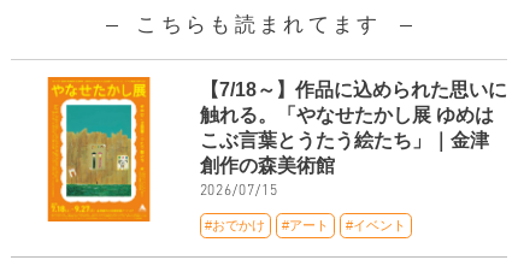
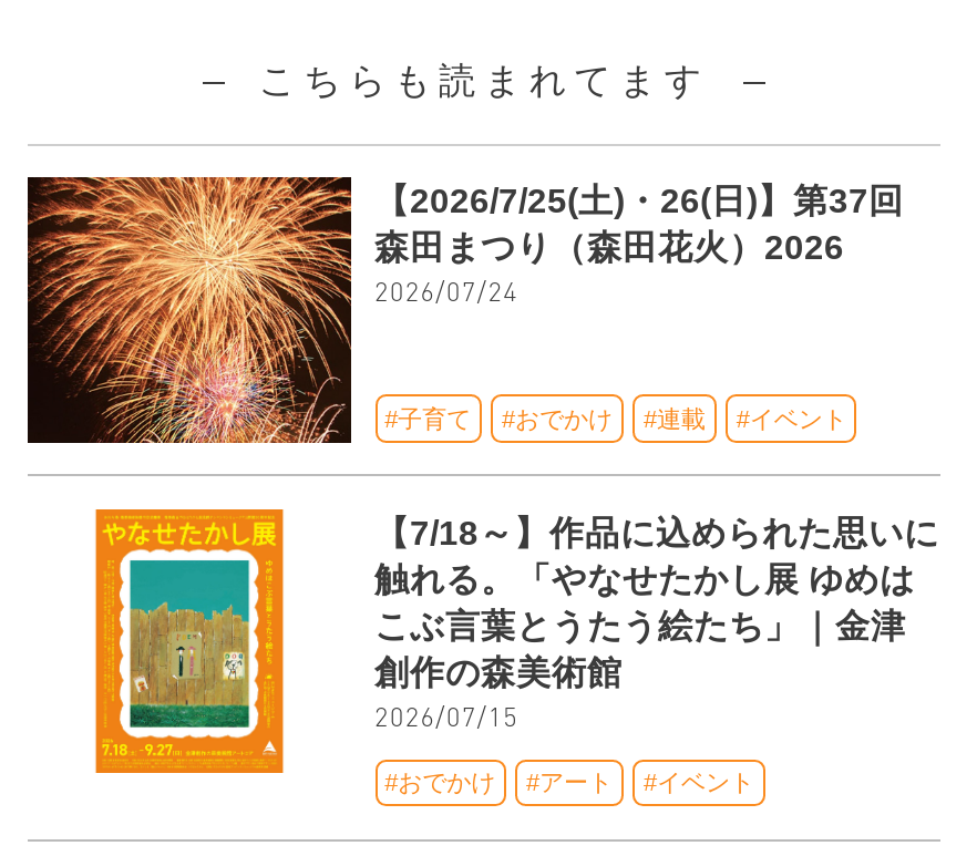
+ [image]
+ 【2026/7/25(土)・26(日)】第37回
+ 森田まつり（森田花火）2026
+ 2026/07/24

+ #子育て
+ #おでかけ
+ #連載
+ #イベント
